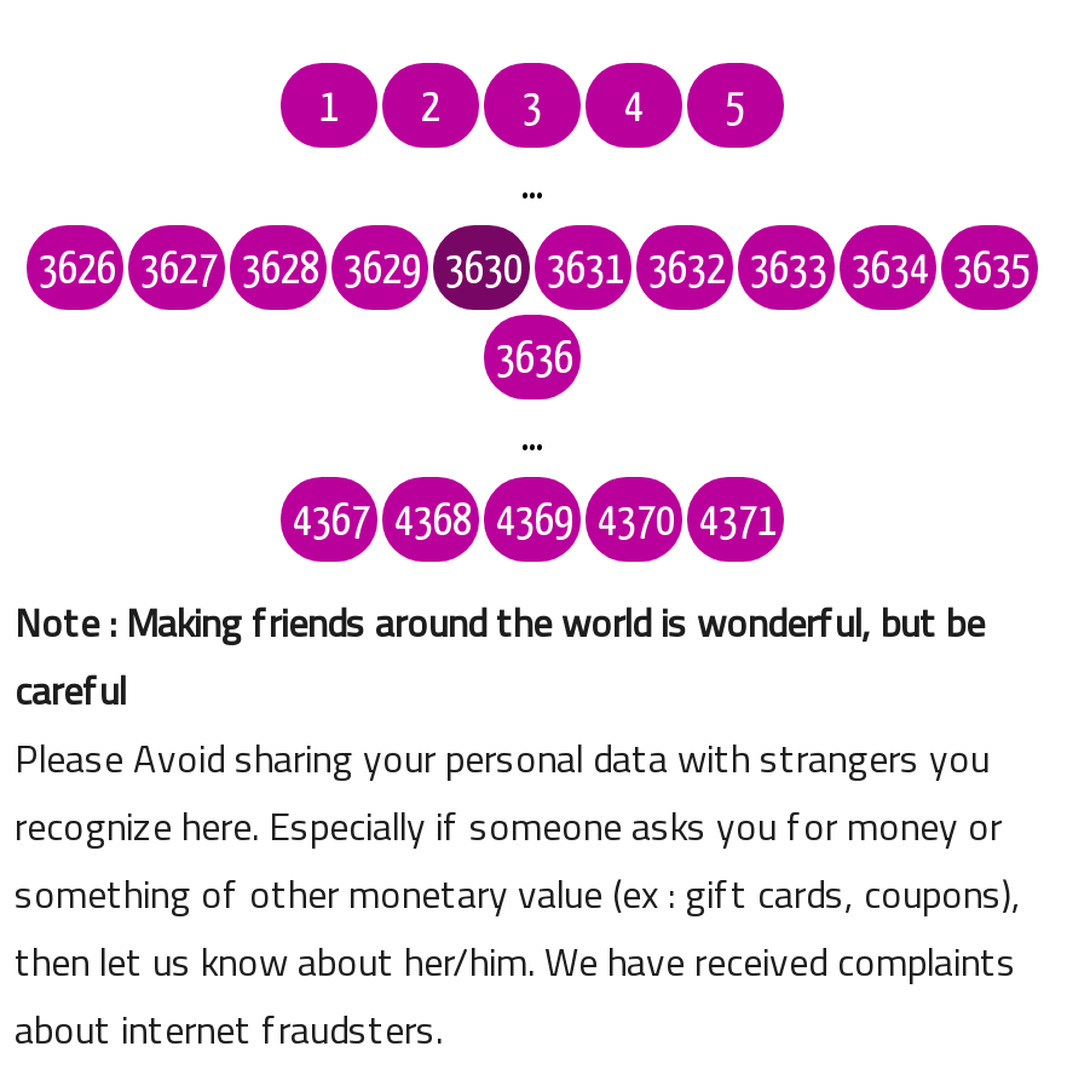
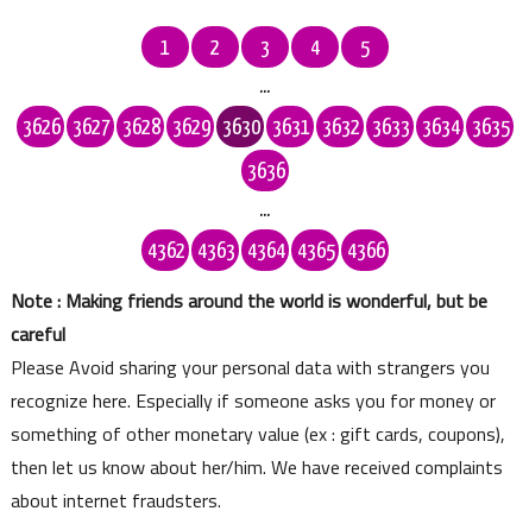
- 4367 4368 4369 4370 4371
+ 4362 4363 4364 4365 4366
